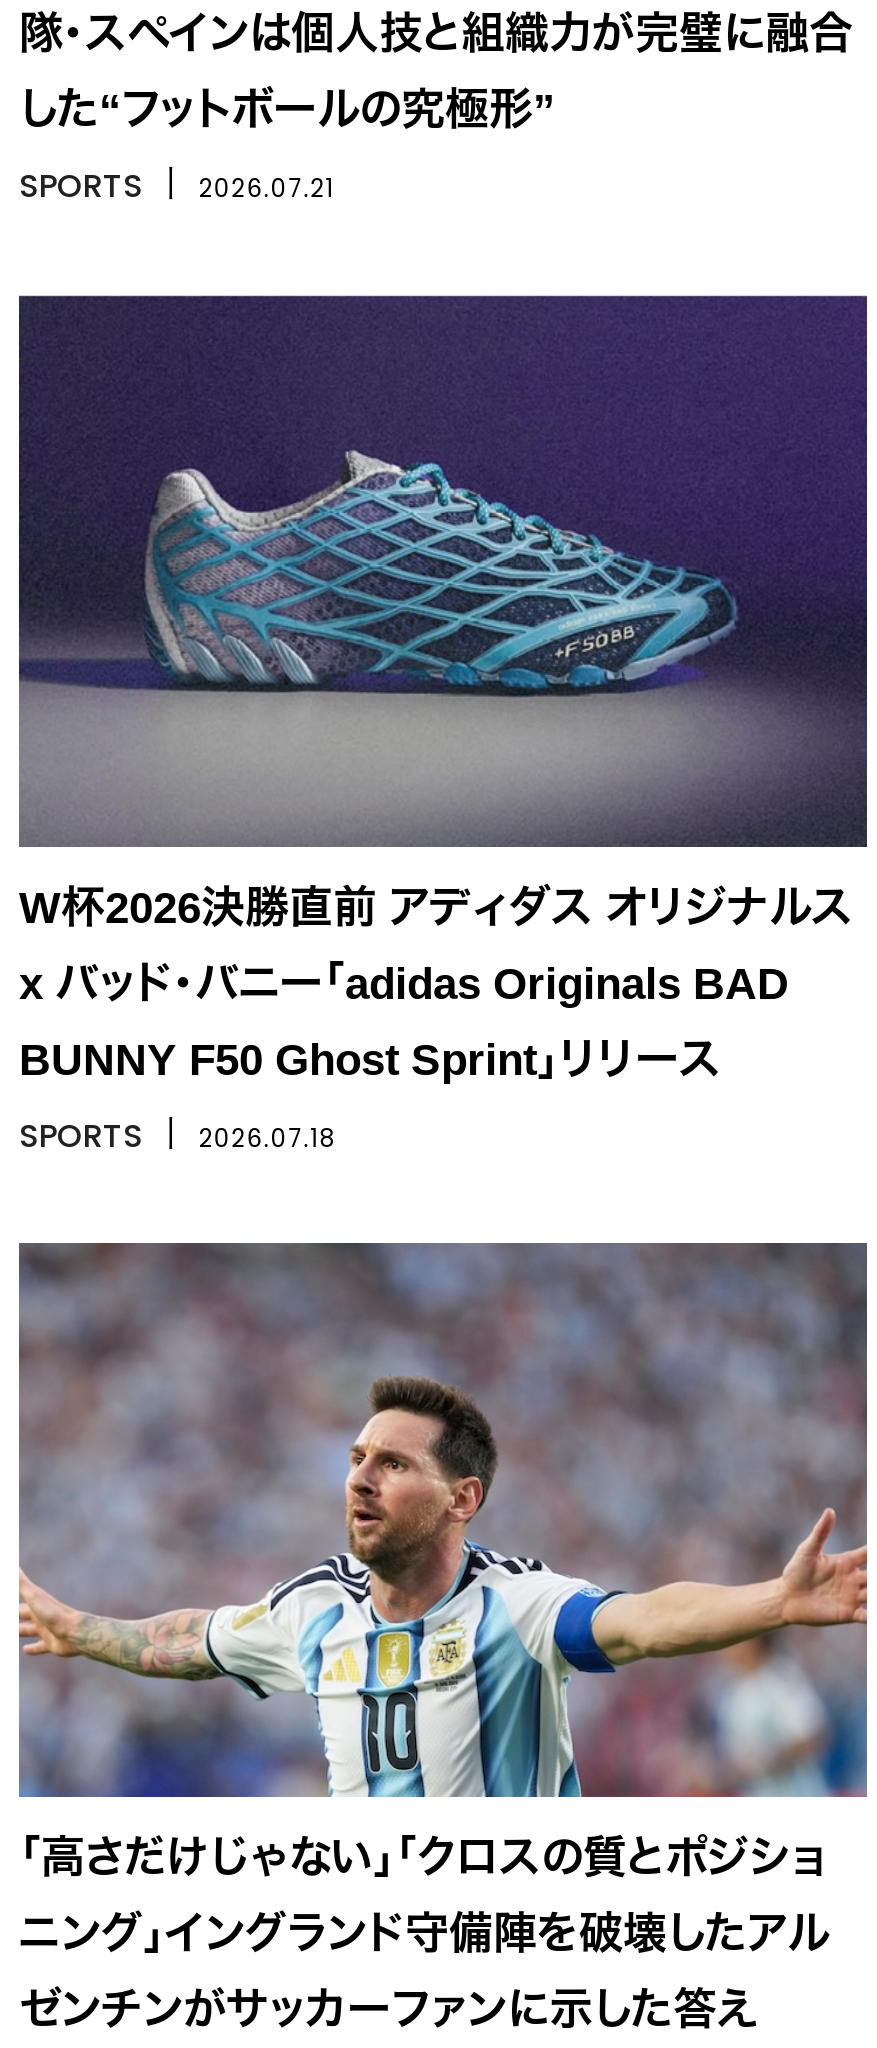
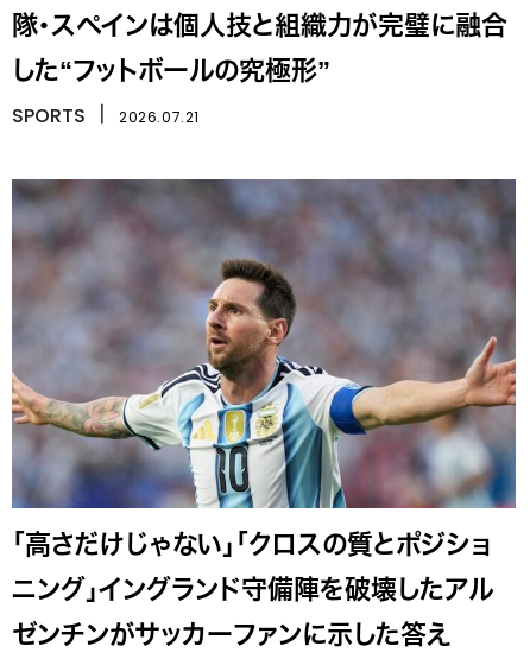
- [image]
- W杯2026決勝直前 アディダス オリジナルス
- x バッド・バニー「adidas Originals BAD
- BUNNY F50 Ghost Sprint」リリース
- SPORTS丨2026.07.18
